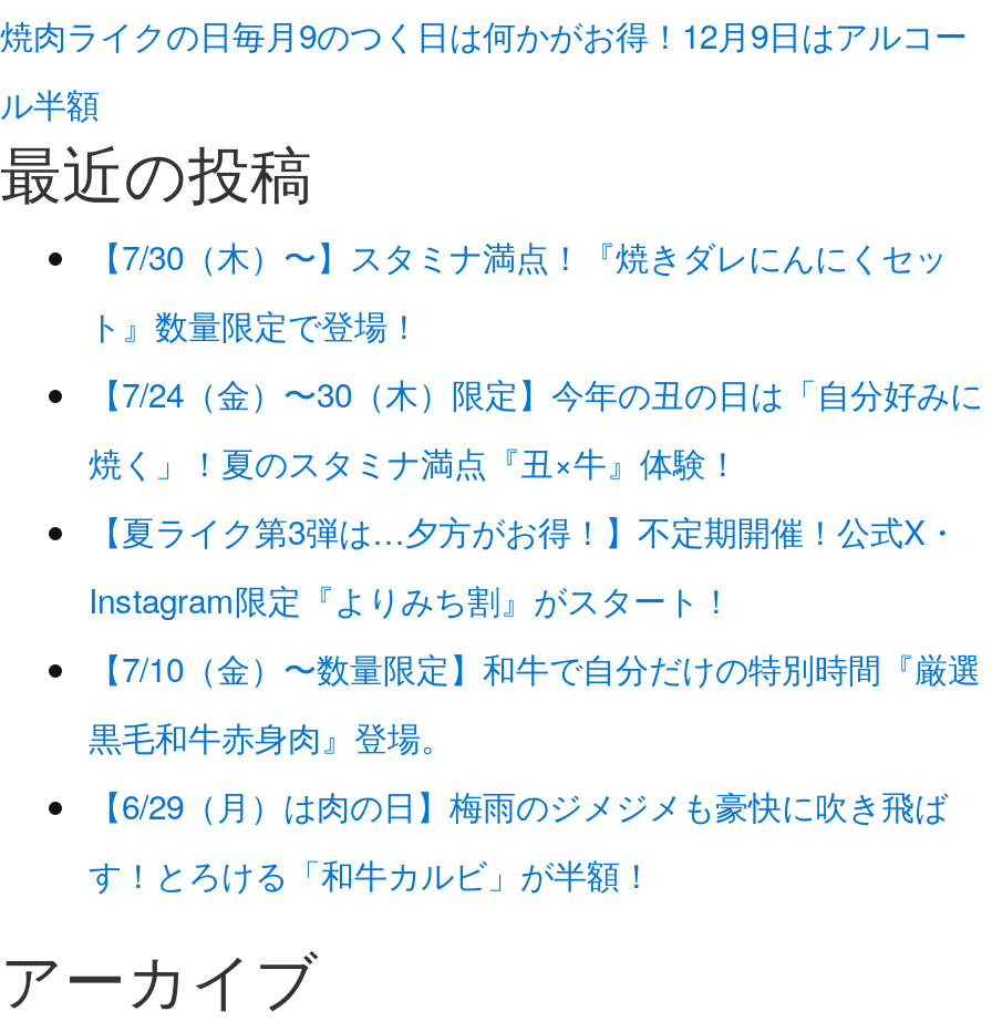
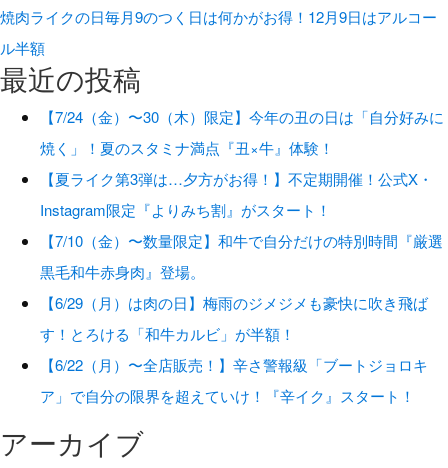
- 【7/30（木）〜】スタミナ満点！『焼きダレにんにくセッ
- ト』数量限定で登場！

moved up: 【7/24（金）〜30（木）限定】今年の丑の日は「自分好みに | 焼く」！夏のスタミナ満点『丑×牛』体験！ | 【夏ライク第3弾は…夕方がお得！】不定期開催！公式X・ | Instagram限定『よりみち割』がスタート！ | 【7/10（金）〜数量限定】和牛で自分だけの特別時間『厳選 | 黒毛和牛赤身肉』登場。 | 【6/29（月）は肉の日】梅雨のジメジメも豪快に吹き飛ば | す！とろける「和牛カルビ」が半額！

+ 【6/22（月）〜全店販売！】辛さ警報級「ブートジョロキ
+ ア」で自分の限界を超えていけ！『辛イク』スタート！
